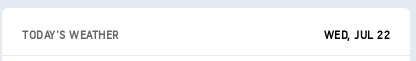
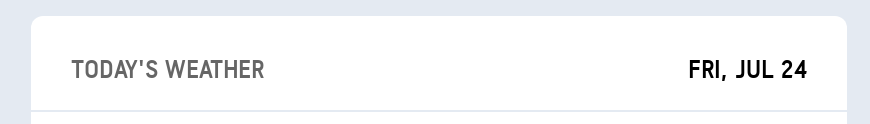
- WED, JUL 22
+ FRI, JUL 24
